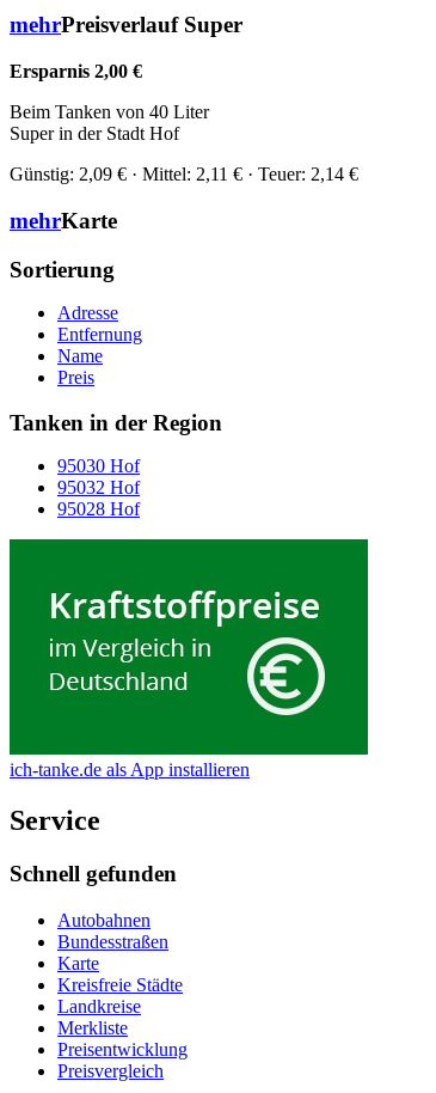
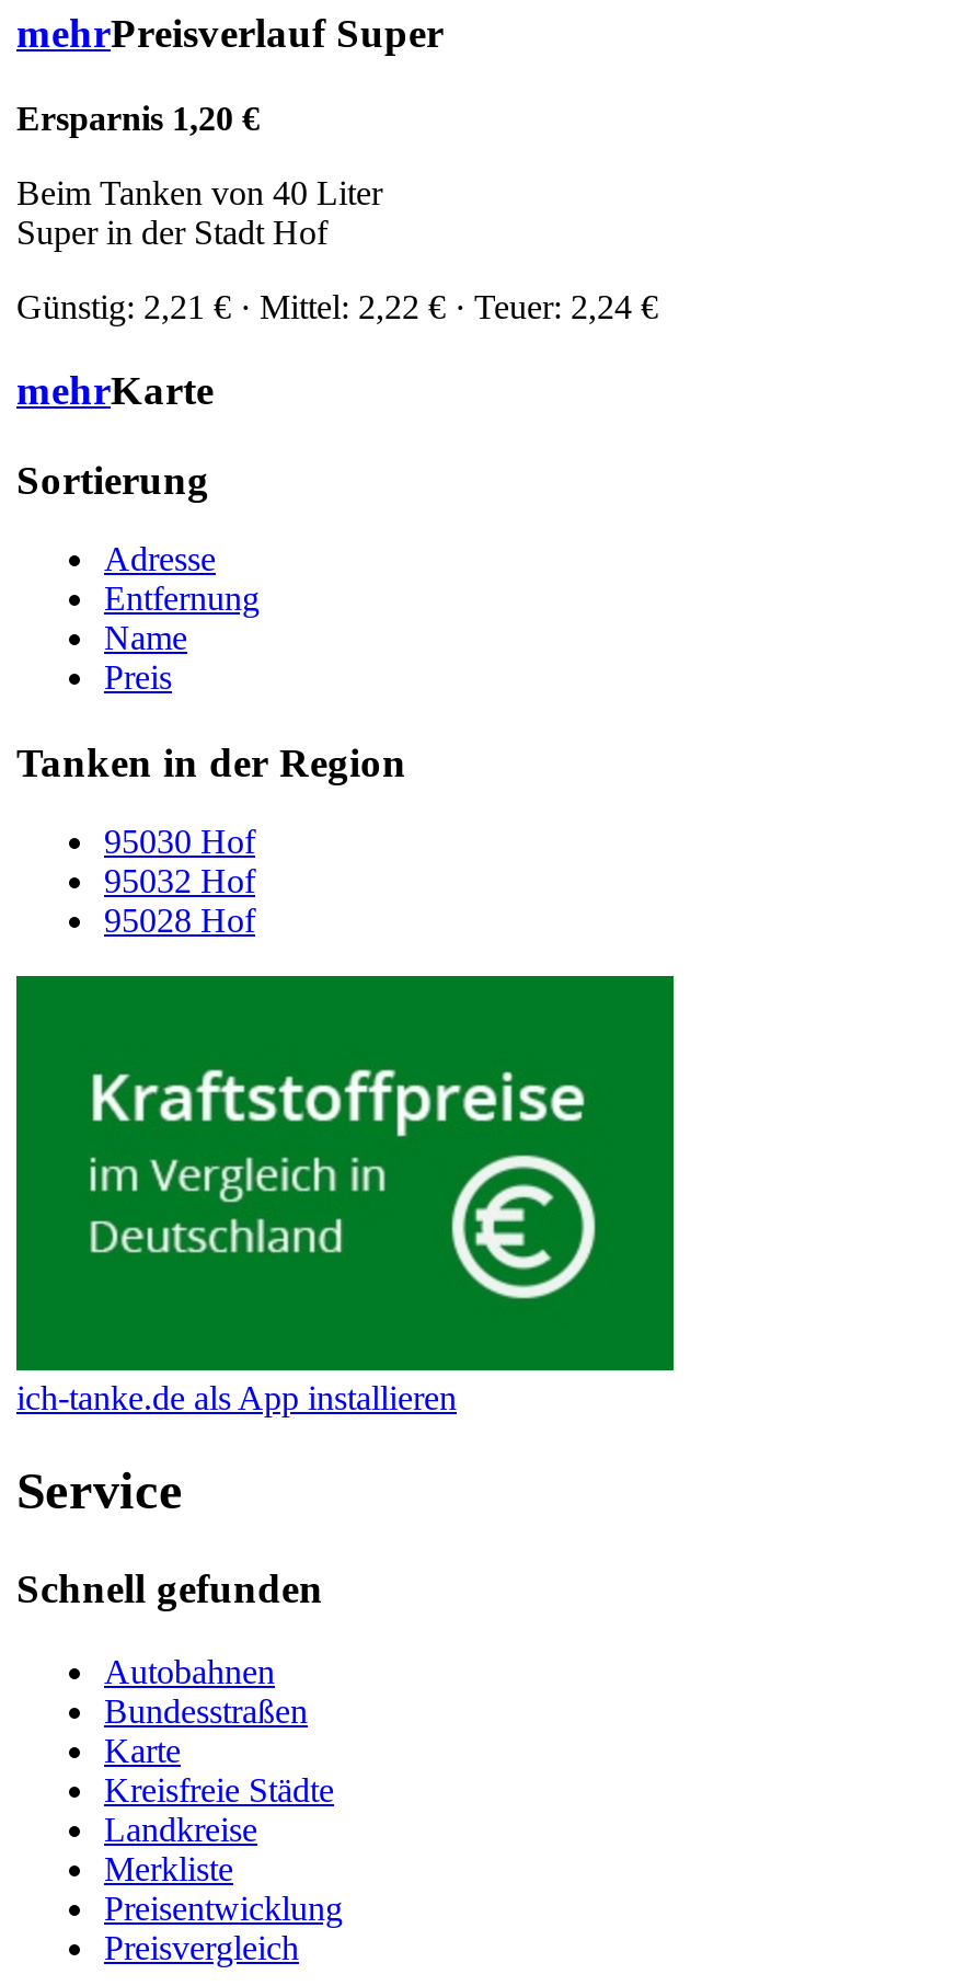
- Ersparnis 2,00 €
+ Ersparnis 1,20 €

- Günstig: 2,09 € · Mittel: 2,11 € · Teuer: 2,14 €
+ Günstig: 2,21 € · Mittel: 2,22 € · Teuer: 2,24 €
